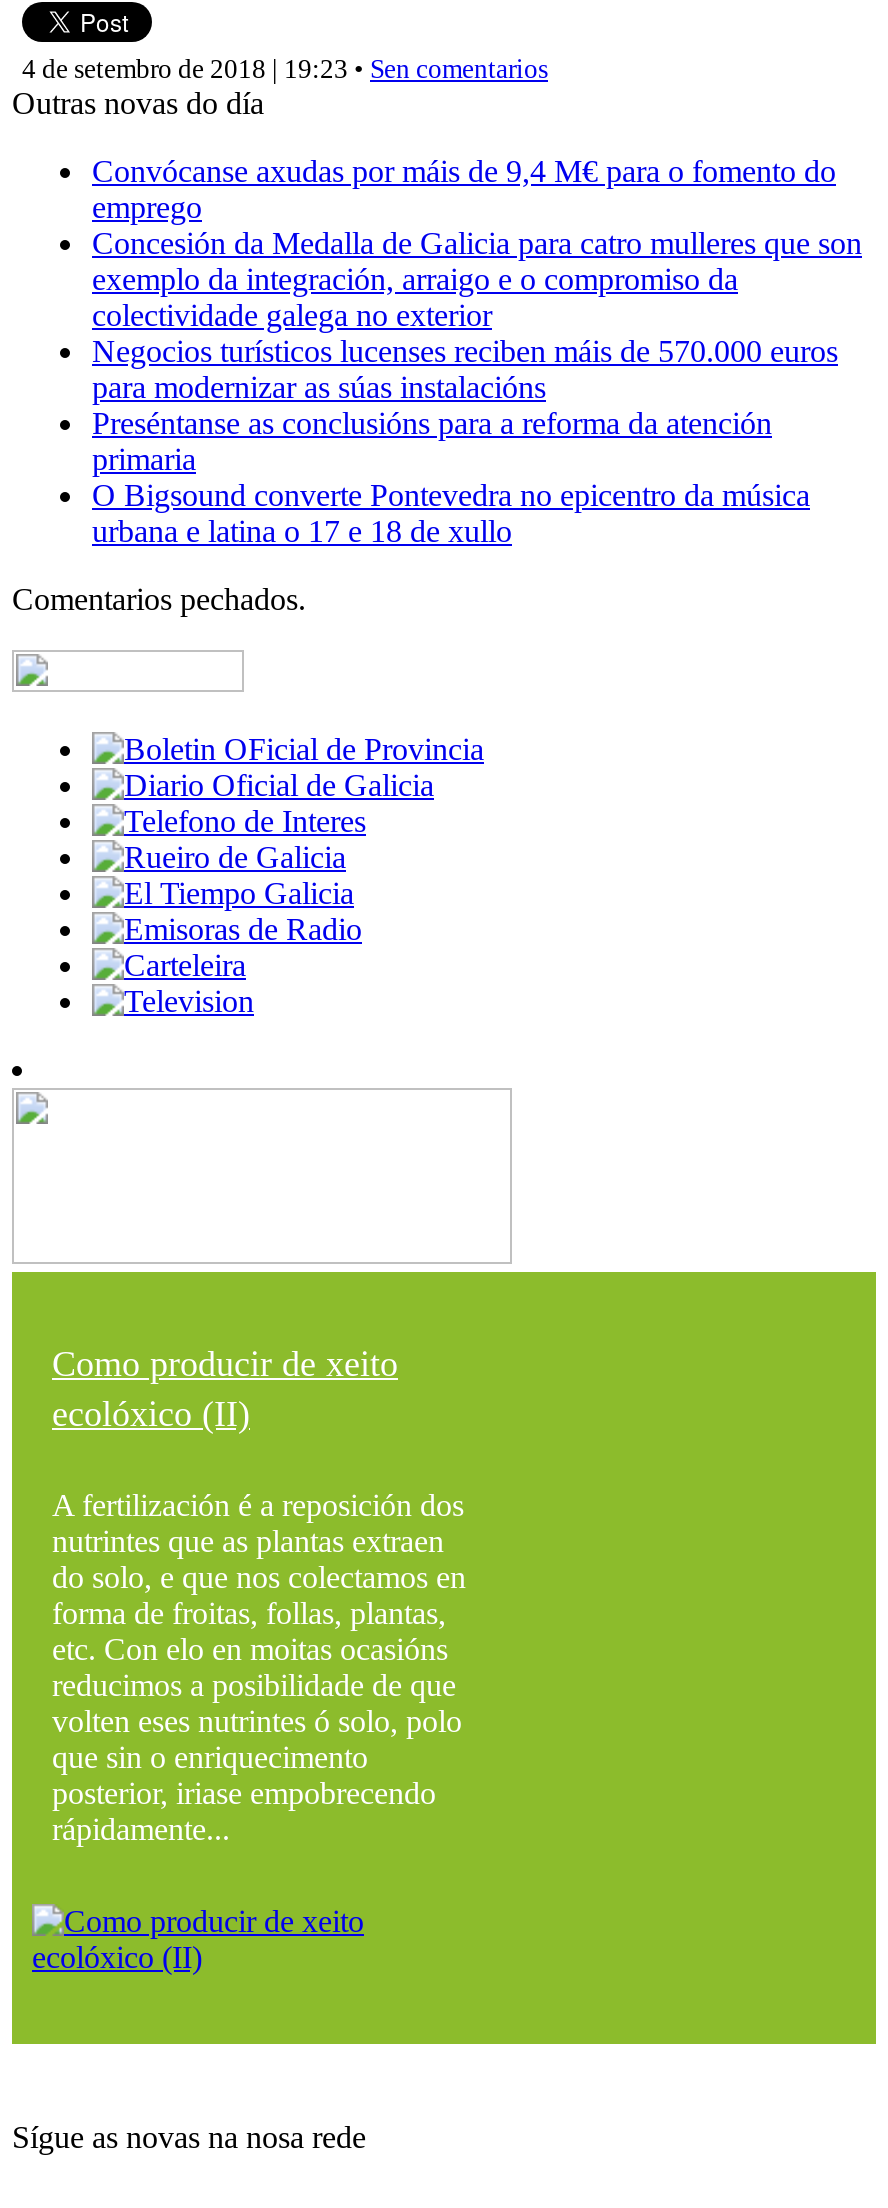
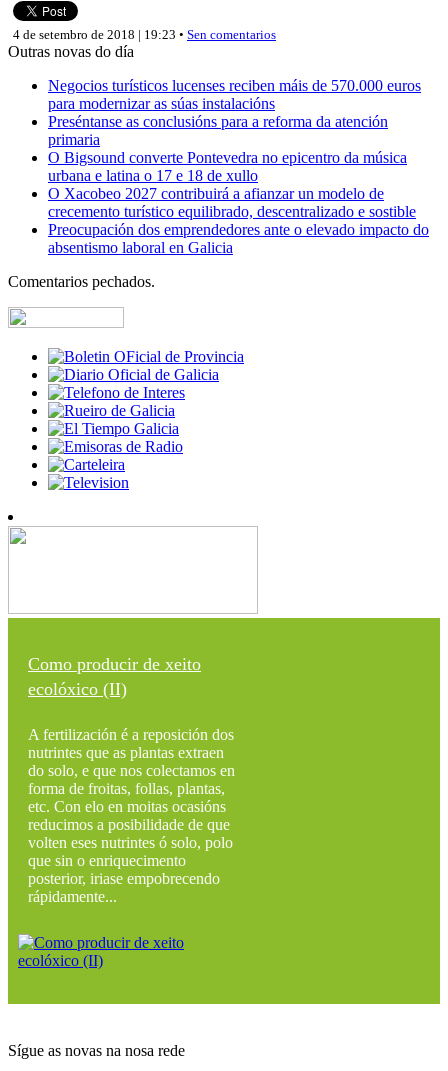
- Convócanse axudas por máis de 9,4 M€ para o fomento do
- emprego
- Concesión da Medalla de Galicia para catro mulleres que son
- exemplo da integración, arraigo e o compromiso da
- colectividade galega no exterior

moved up: Negocios turísticos lucenses reciben máis de 570.000 euros | para modernizar as súas instalacións | Preséntanse as conclusións para a reforma da atención | primaria | O Bigsound converte Pontevedra no epicentro da música | urbana e latina o 17 e 18 de xullo

+ O Xacobeo 2027 contribuirá a afianzar un modelo de
+ crecemento turístico equilibrado, descentralizado e sostible
+ Preocupación dos emprendedores ante o elevado impacto do
+ absentismo laboral en Galicia
